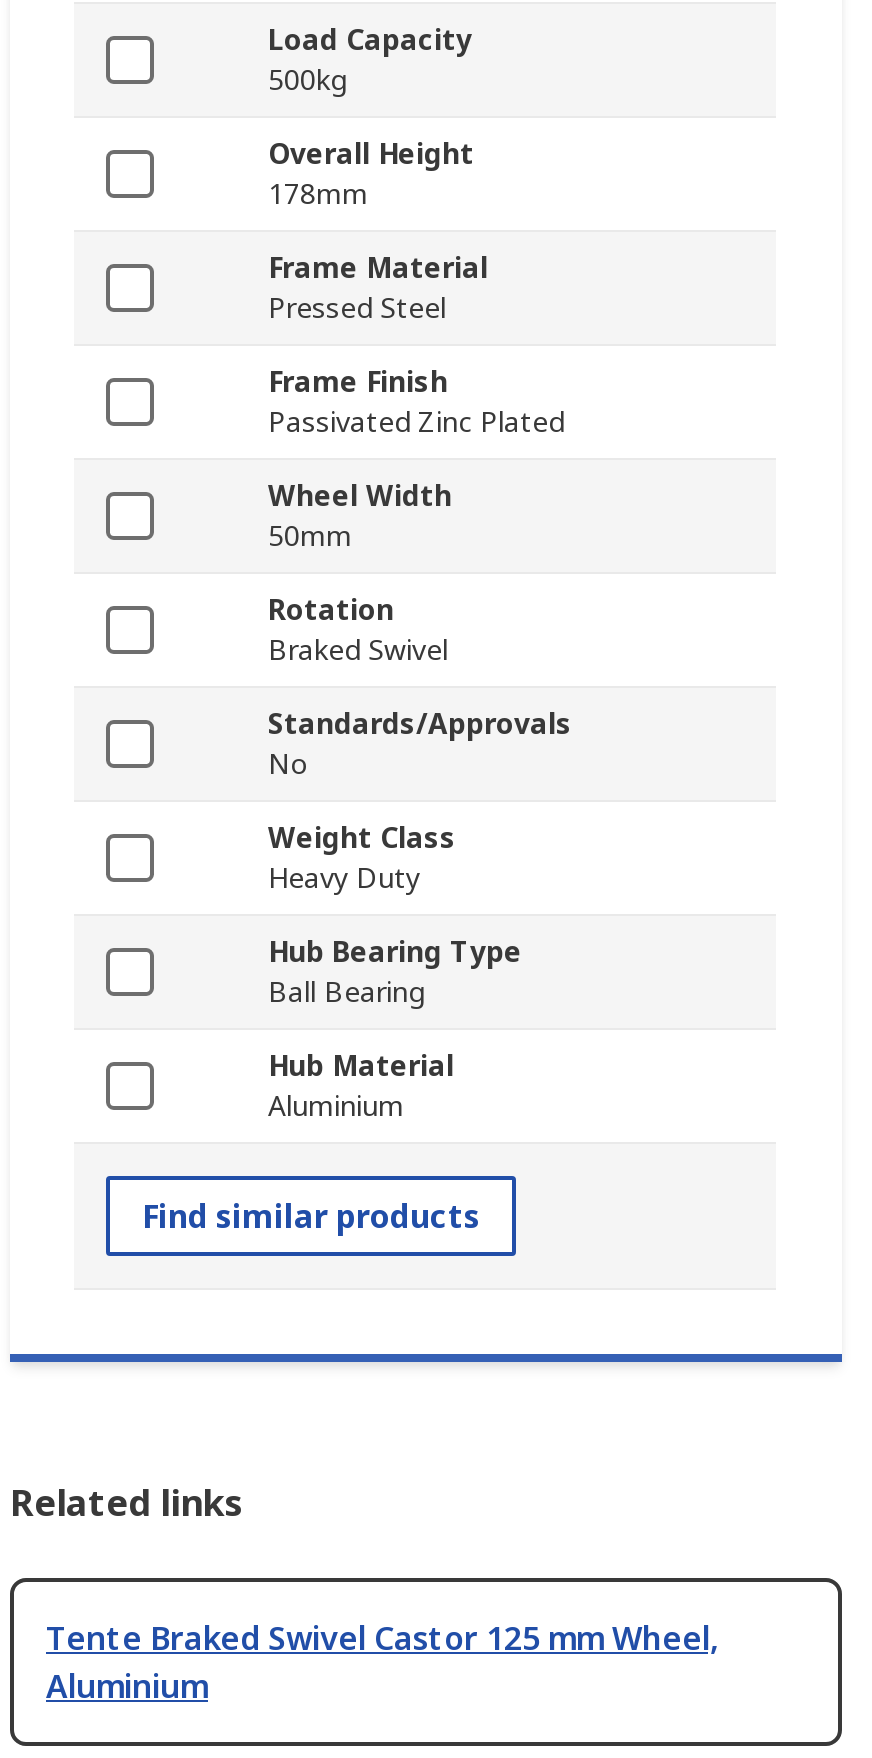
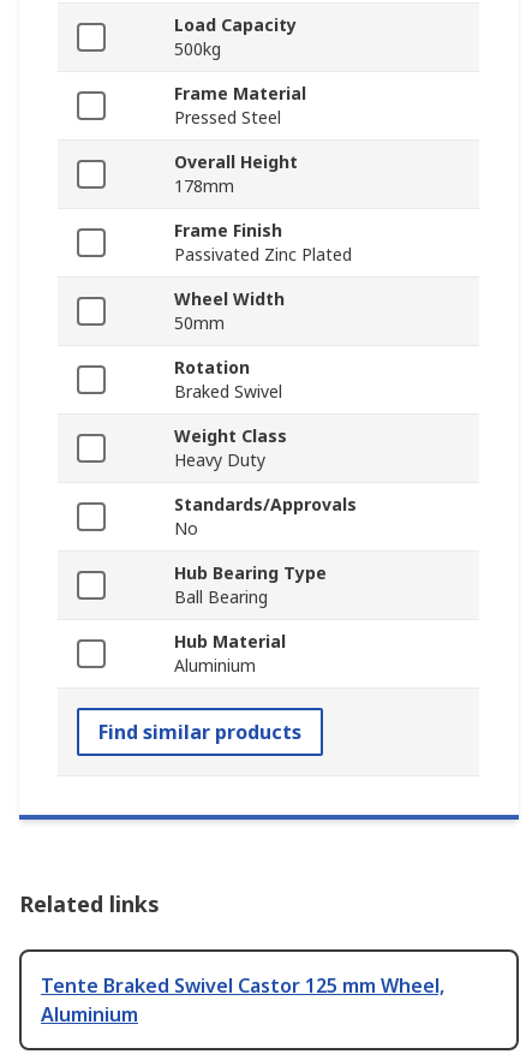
moved down: Overall Height | 178mm

moved up: Frame Material | Pressed Steel

moved down: Standards/Approvals | No

moved up: Weight Class | Heavy Duty
